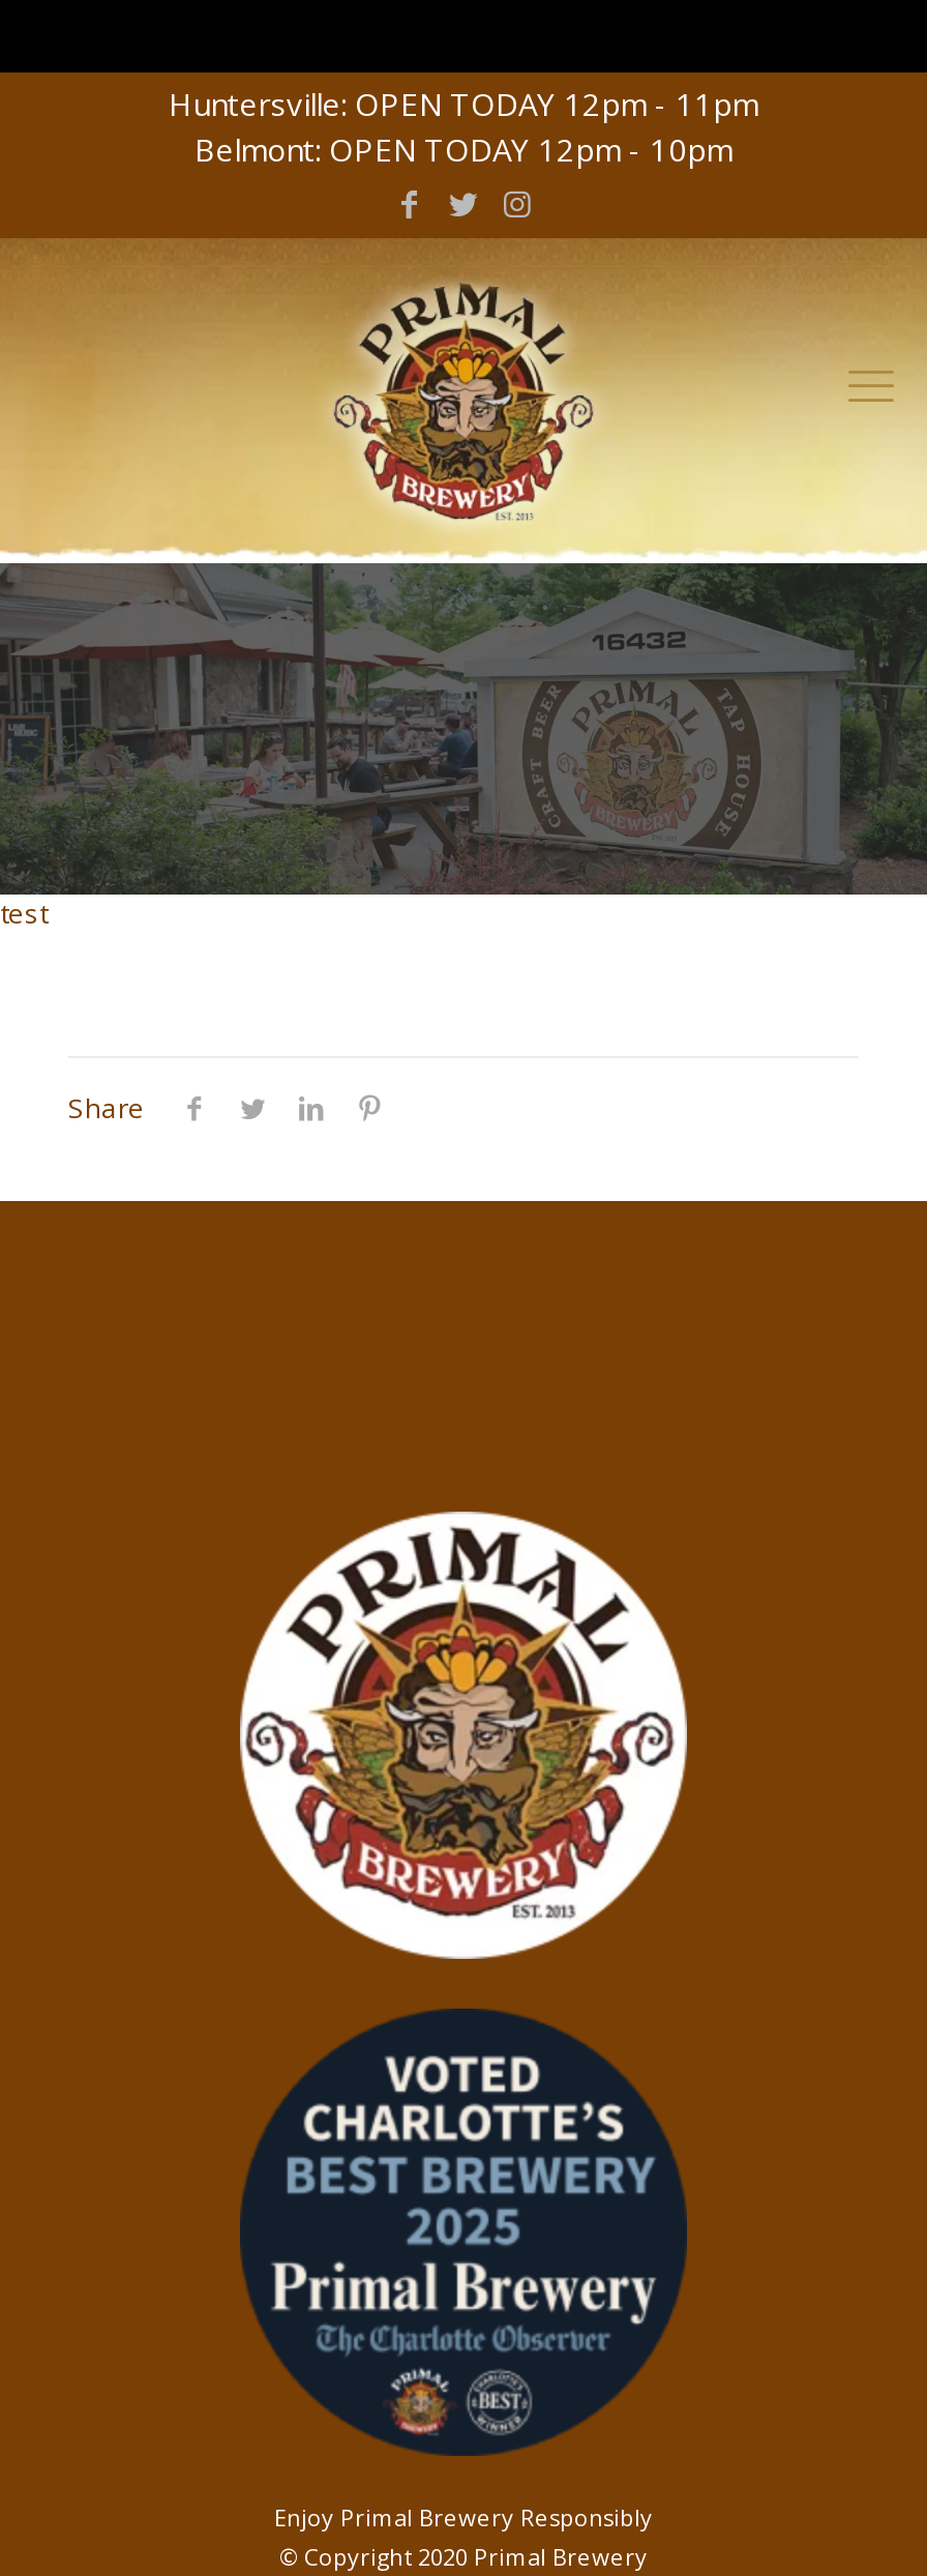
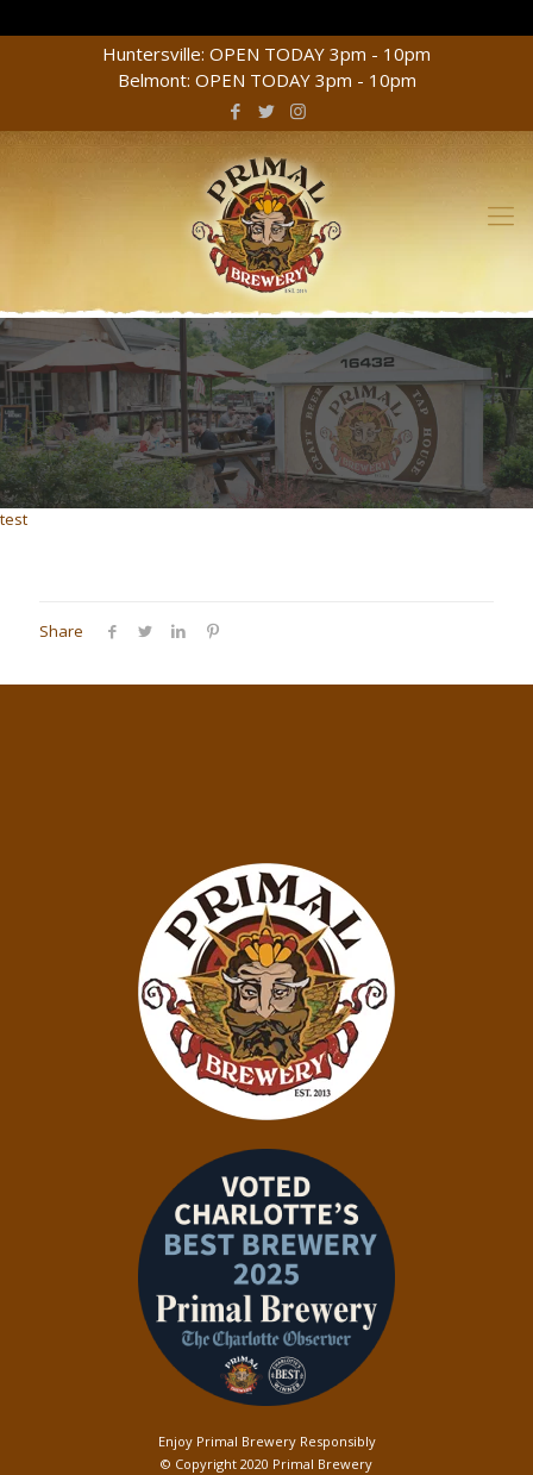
- Huntersville: OPEN TODAY 12pm - 11pm
+ Huntersville: OPEN TODAY 3pm - 10pm

- Belmont: OPEN TODAY 12pm - 10pm
+ Belmont: OPEN TODAY 3pm - 10pm
